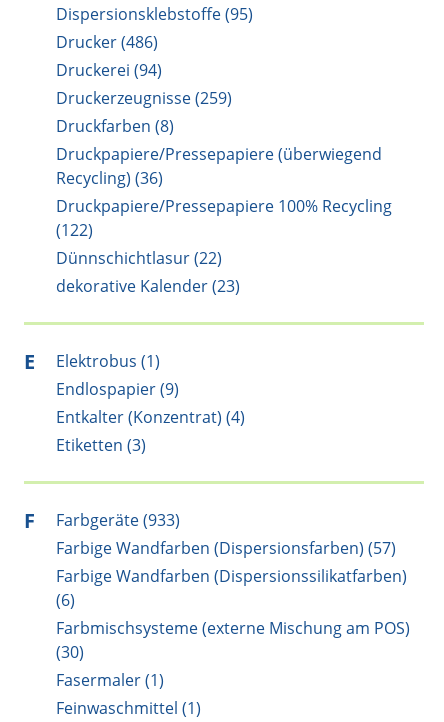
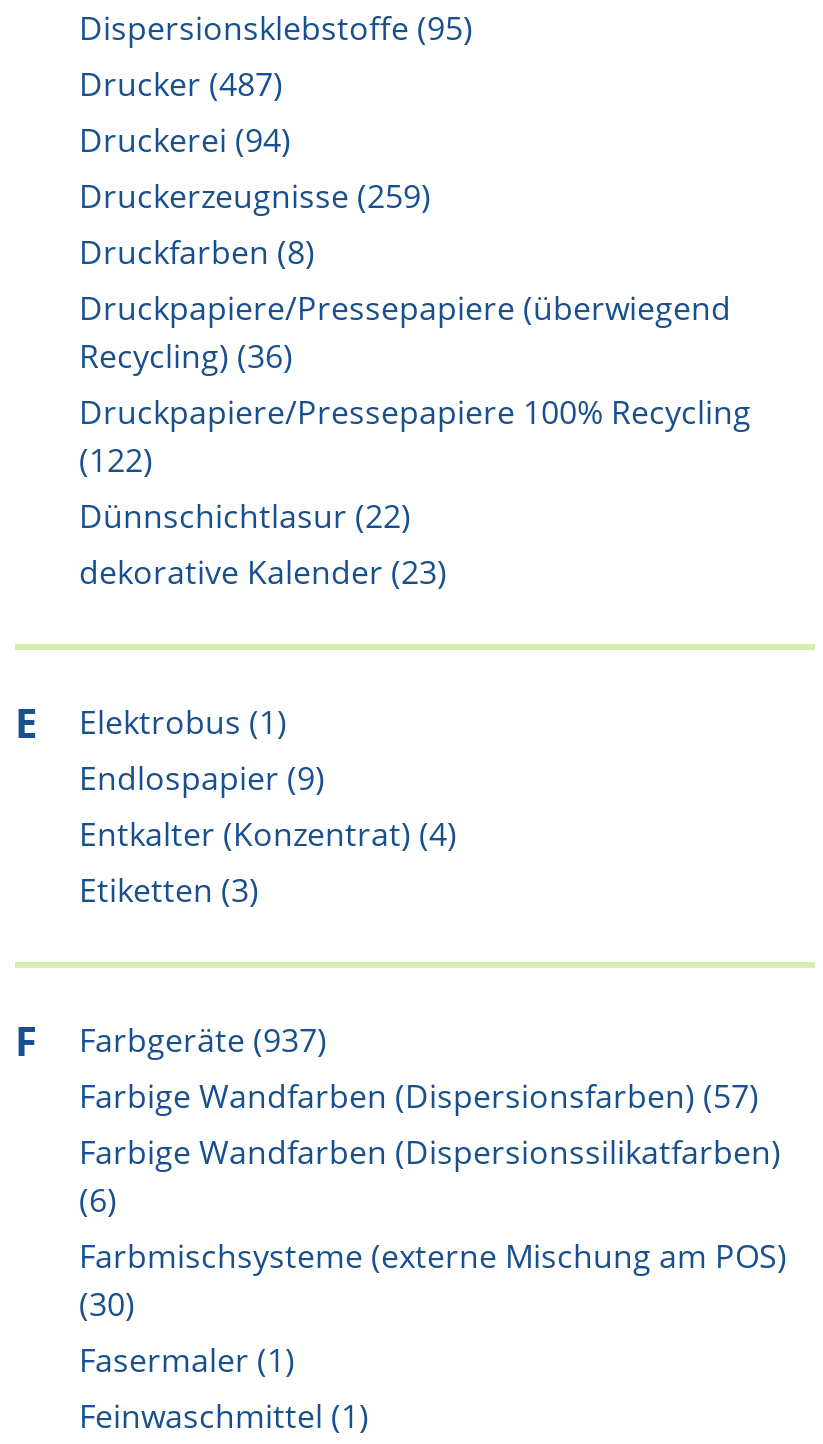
- Drucker (486)
+ Drucker (487)

- F Farbgeräte (933)
+ F Farbgeräte (937)
